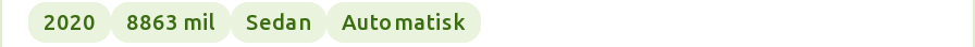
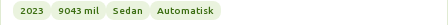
- 2020
- 8863 mil
+ 2023
+ 9043 mil
